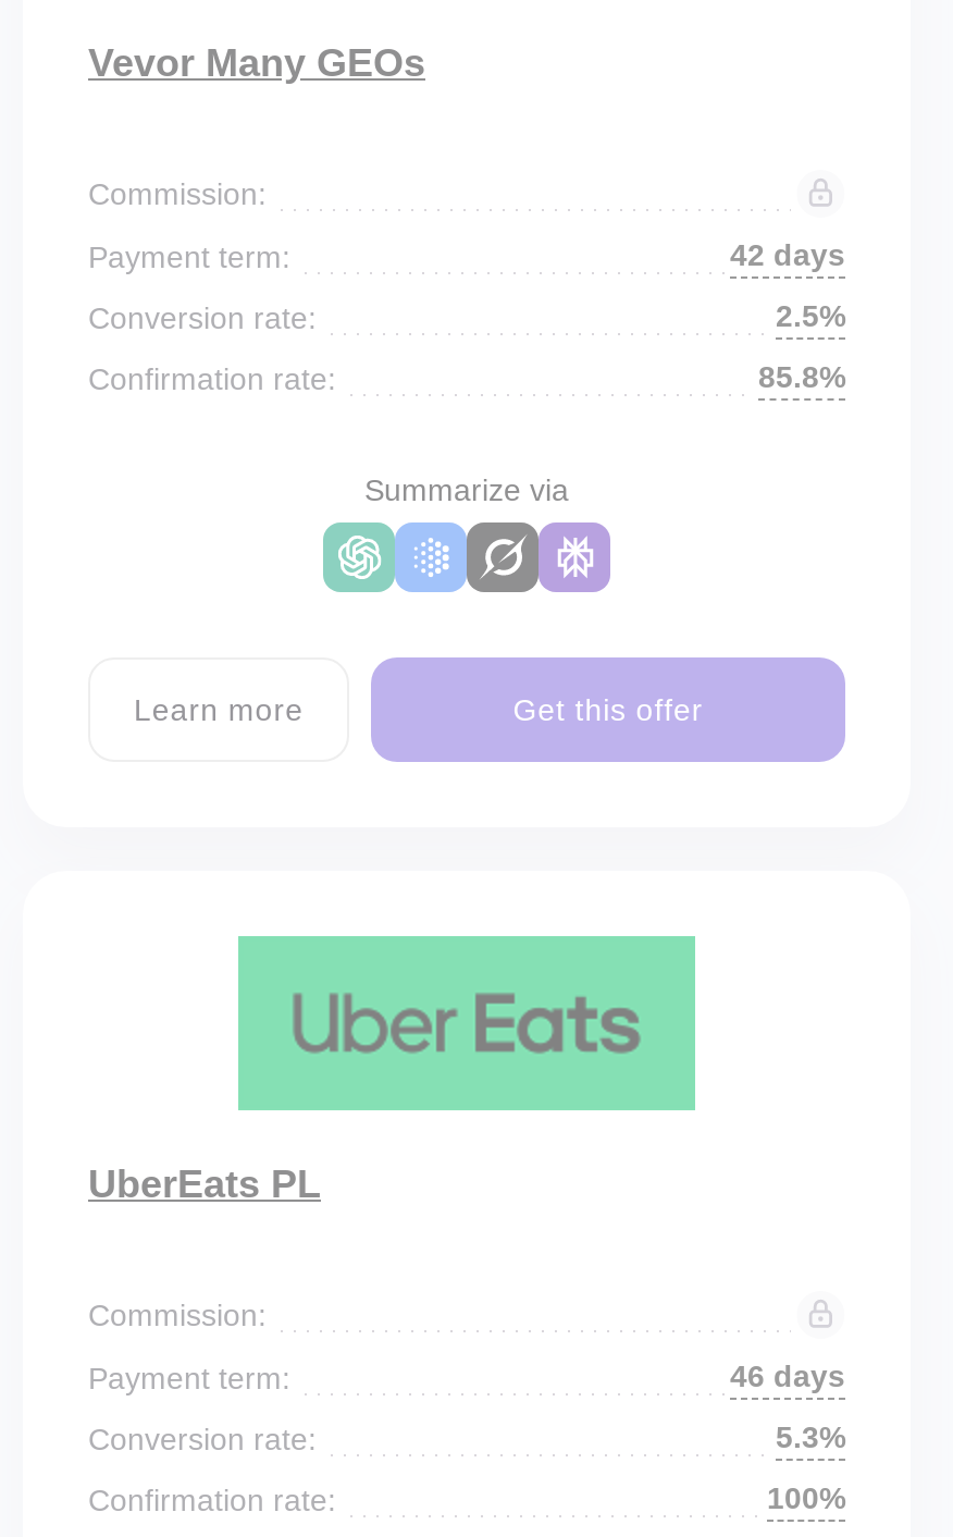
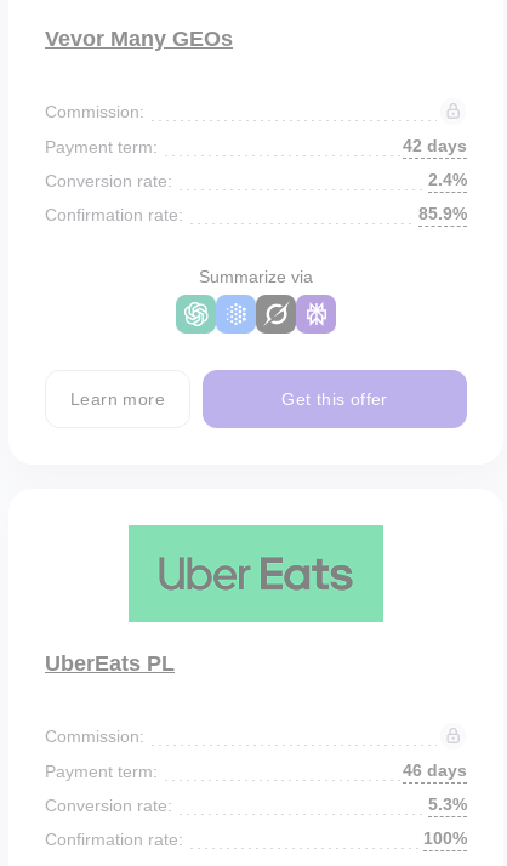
- 2.5%
+ 2.4%

- 85.8%
+ 85.9%
